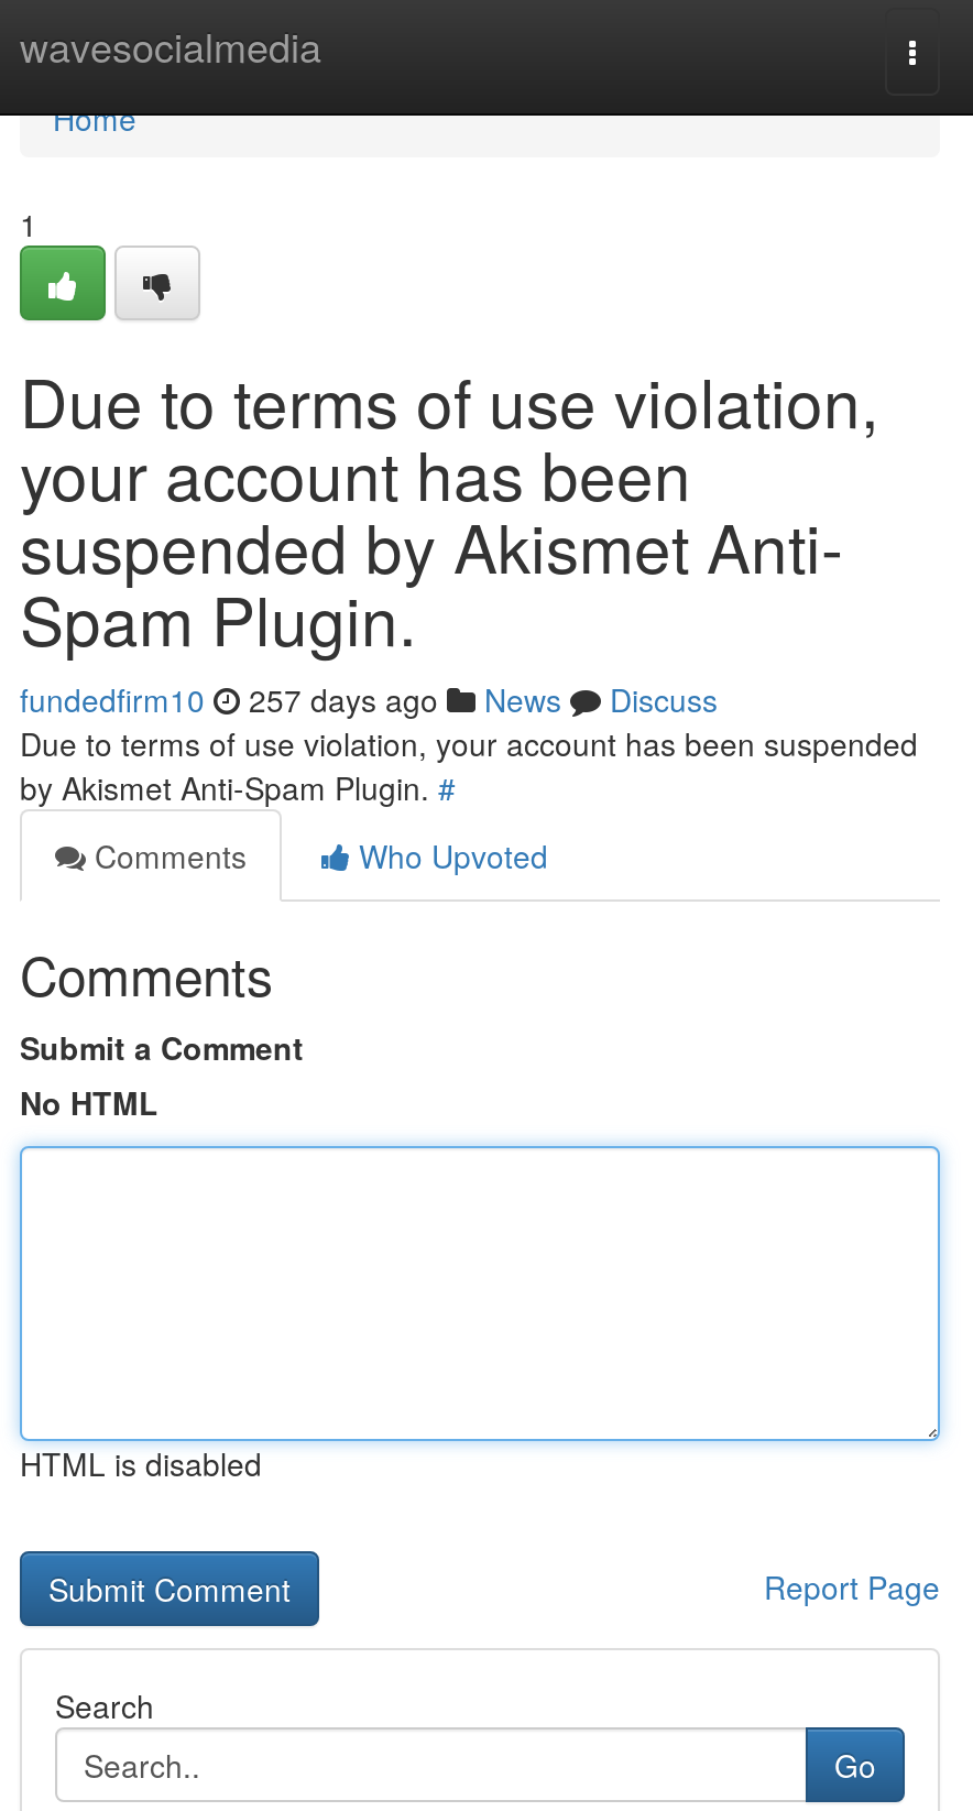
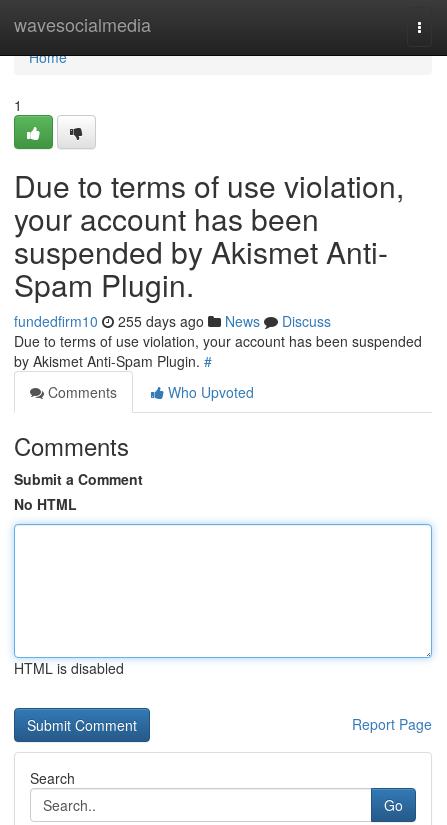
- fundedfirm10 257 days ago News Discuss
+ fundedfirm10 255 days ago News Discuss
